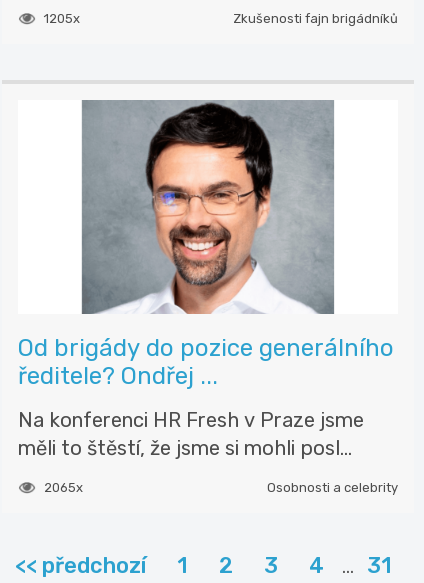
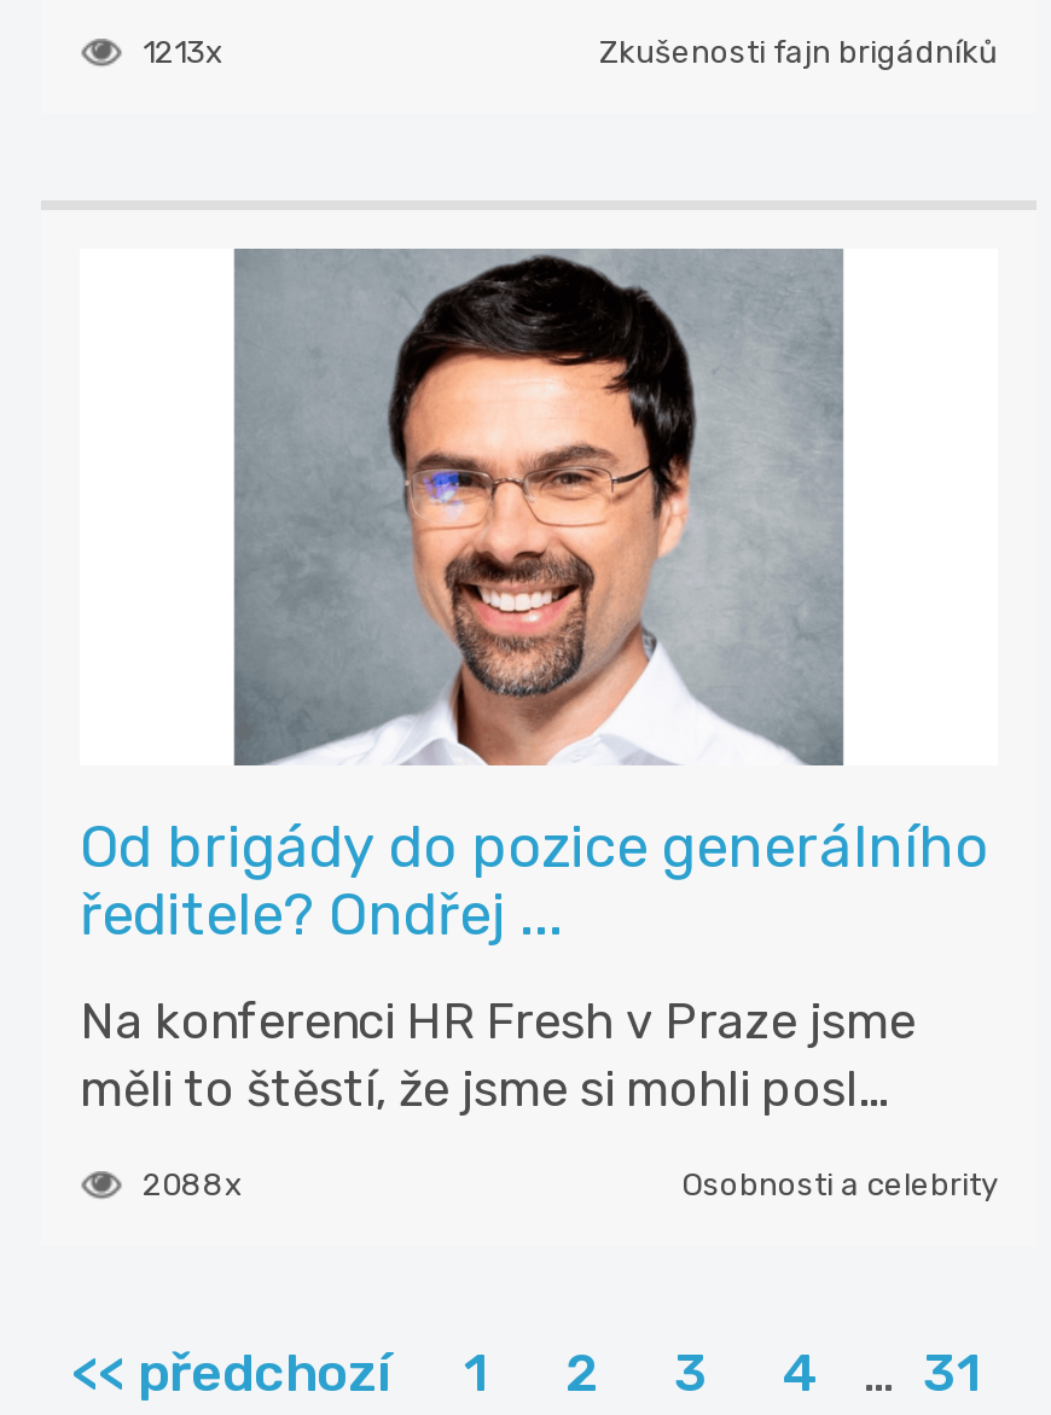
- 1205x
+ 1213x

- 2065x
+ 2088x
